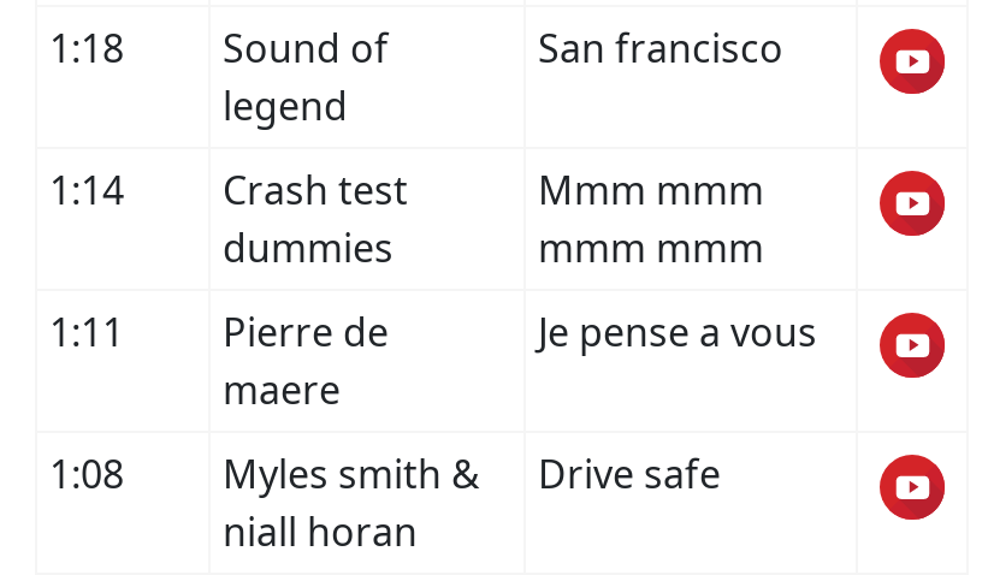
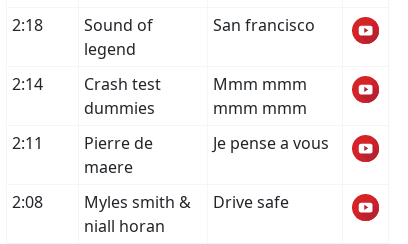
- 1:18 Sound of
+ 2:18 Sound of

- 1:14 Crash test
+ 2:14 Crash test

- 1:11 Pierre de
+ 2:11 Pierre de

- 1:08 Myles smith & Drive safe
+ 2:08 Myles smith & Drive safe
